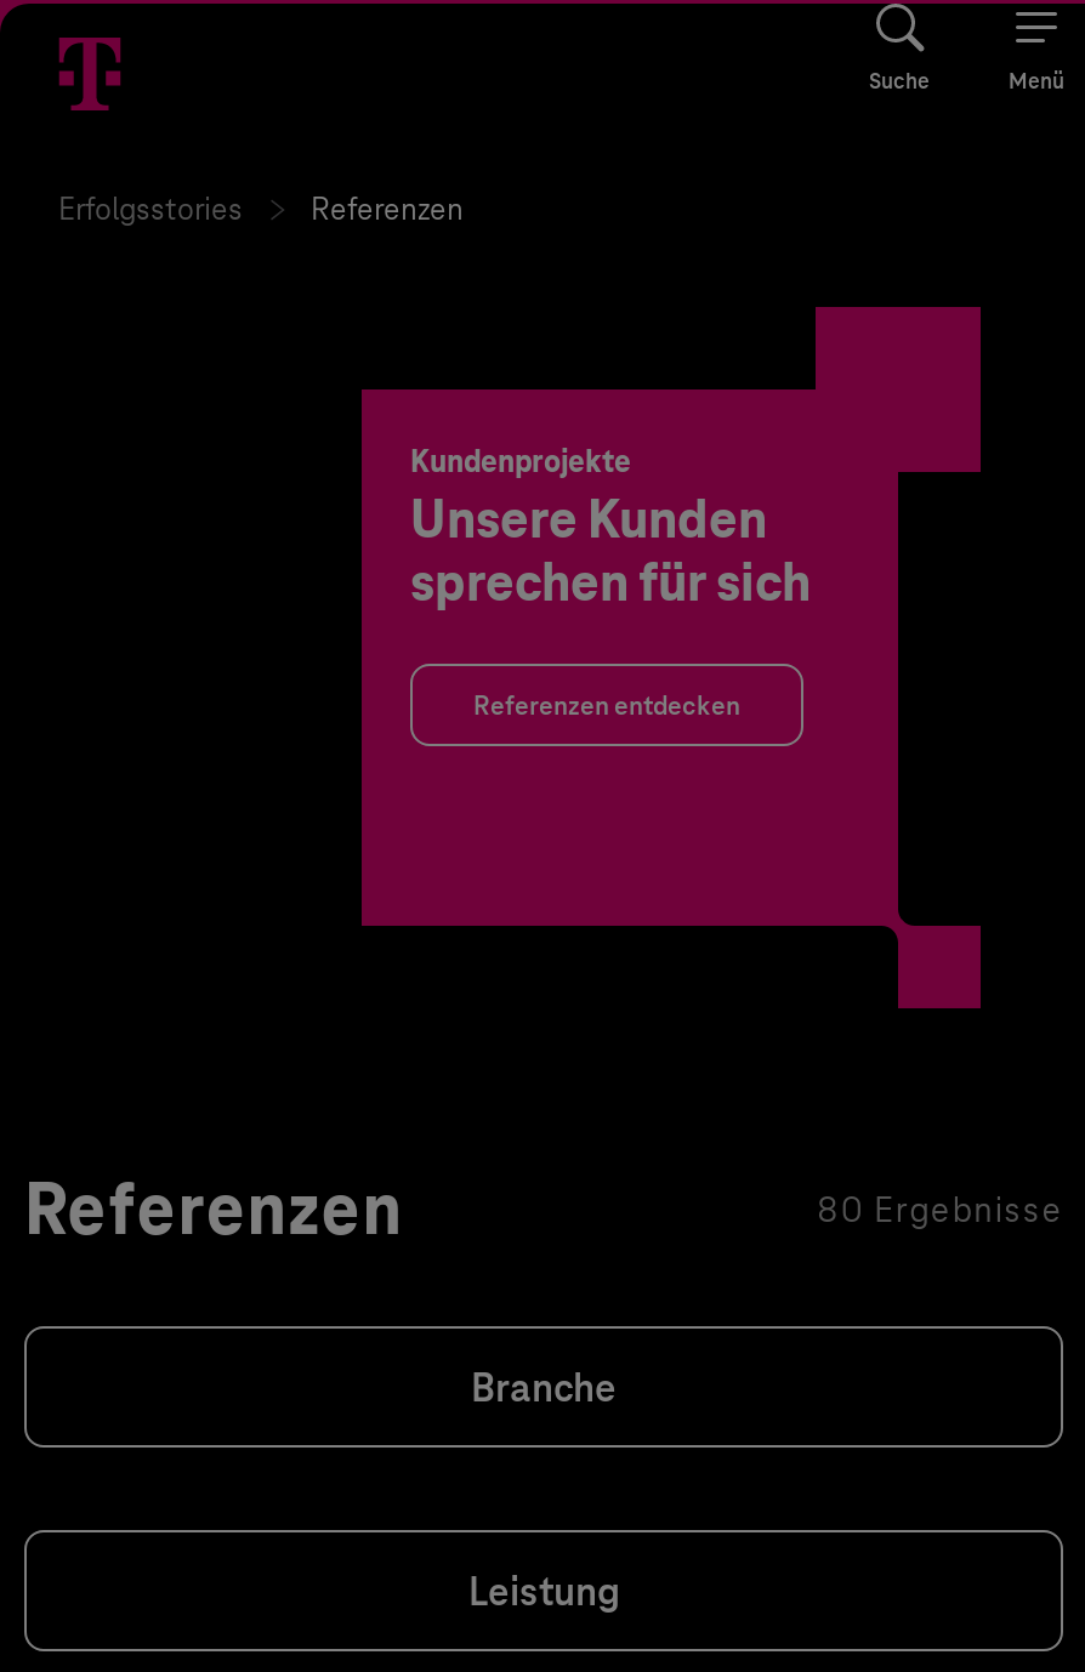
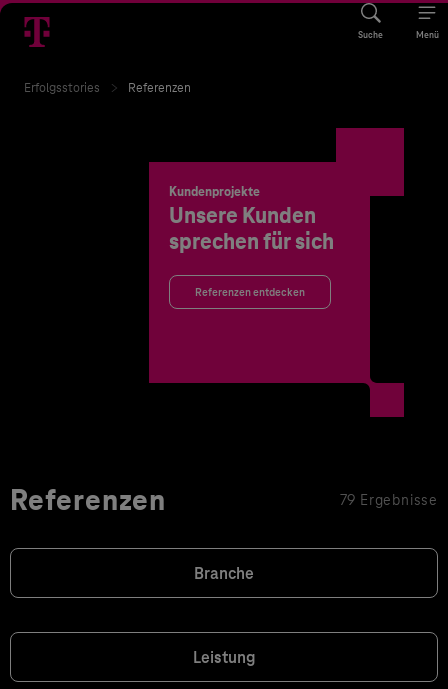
- 80 Ergebnisse
+ 79 Ergebnisse
